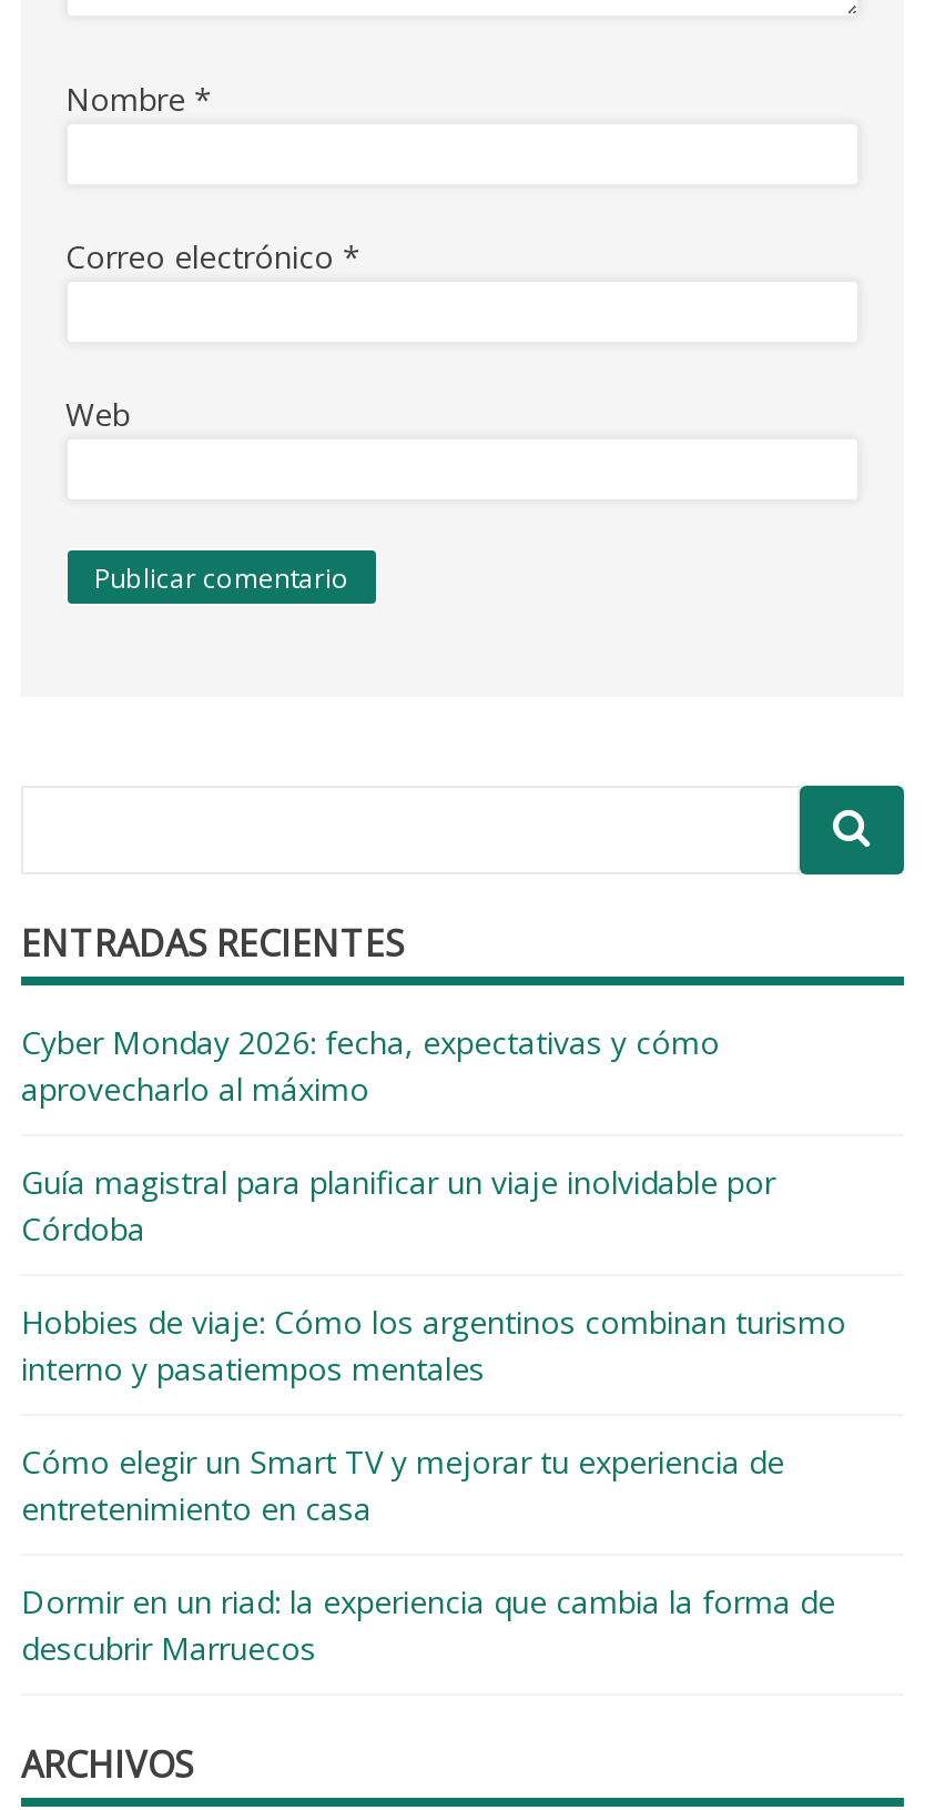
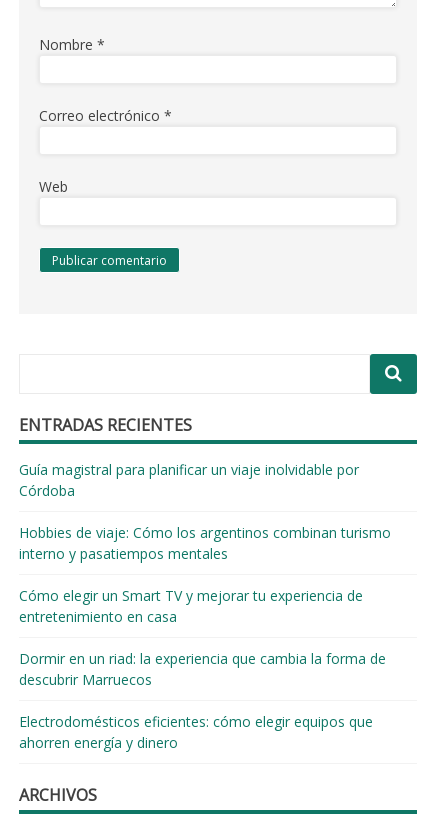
- Cyber Monday 2026: fecha, expectativas y cómo
- aprovecharlo al máximo

moved up: Guía magistral para planificar un viaje inolvidable por | Córdoba | Hobbies de viaje: Cómo los argentinos combinan turismo | interno y pasatiempos mentales | Cómo elegir un Smart TV y mejorar tu experiencia de | entretenimiento en casa | Dormir en un riad: la experiencia que cambia la forma de | descubrir Marruecos

+ Electrodomésticos eficientes: cómo elegir equipos que
+ ahorren energía y dinero
